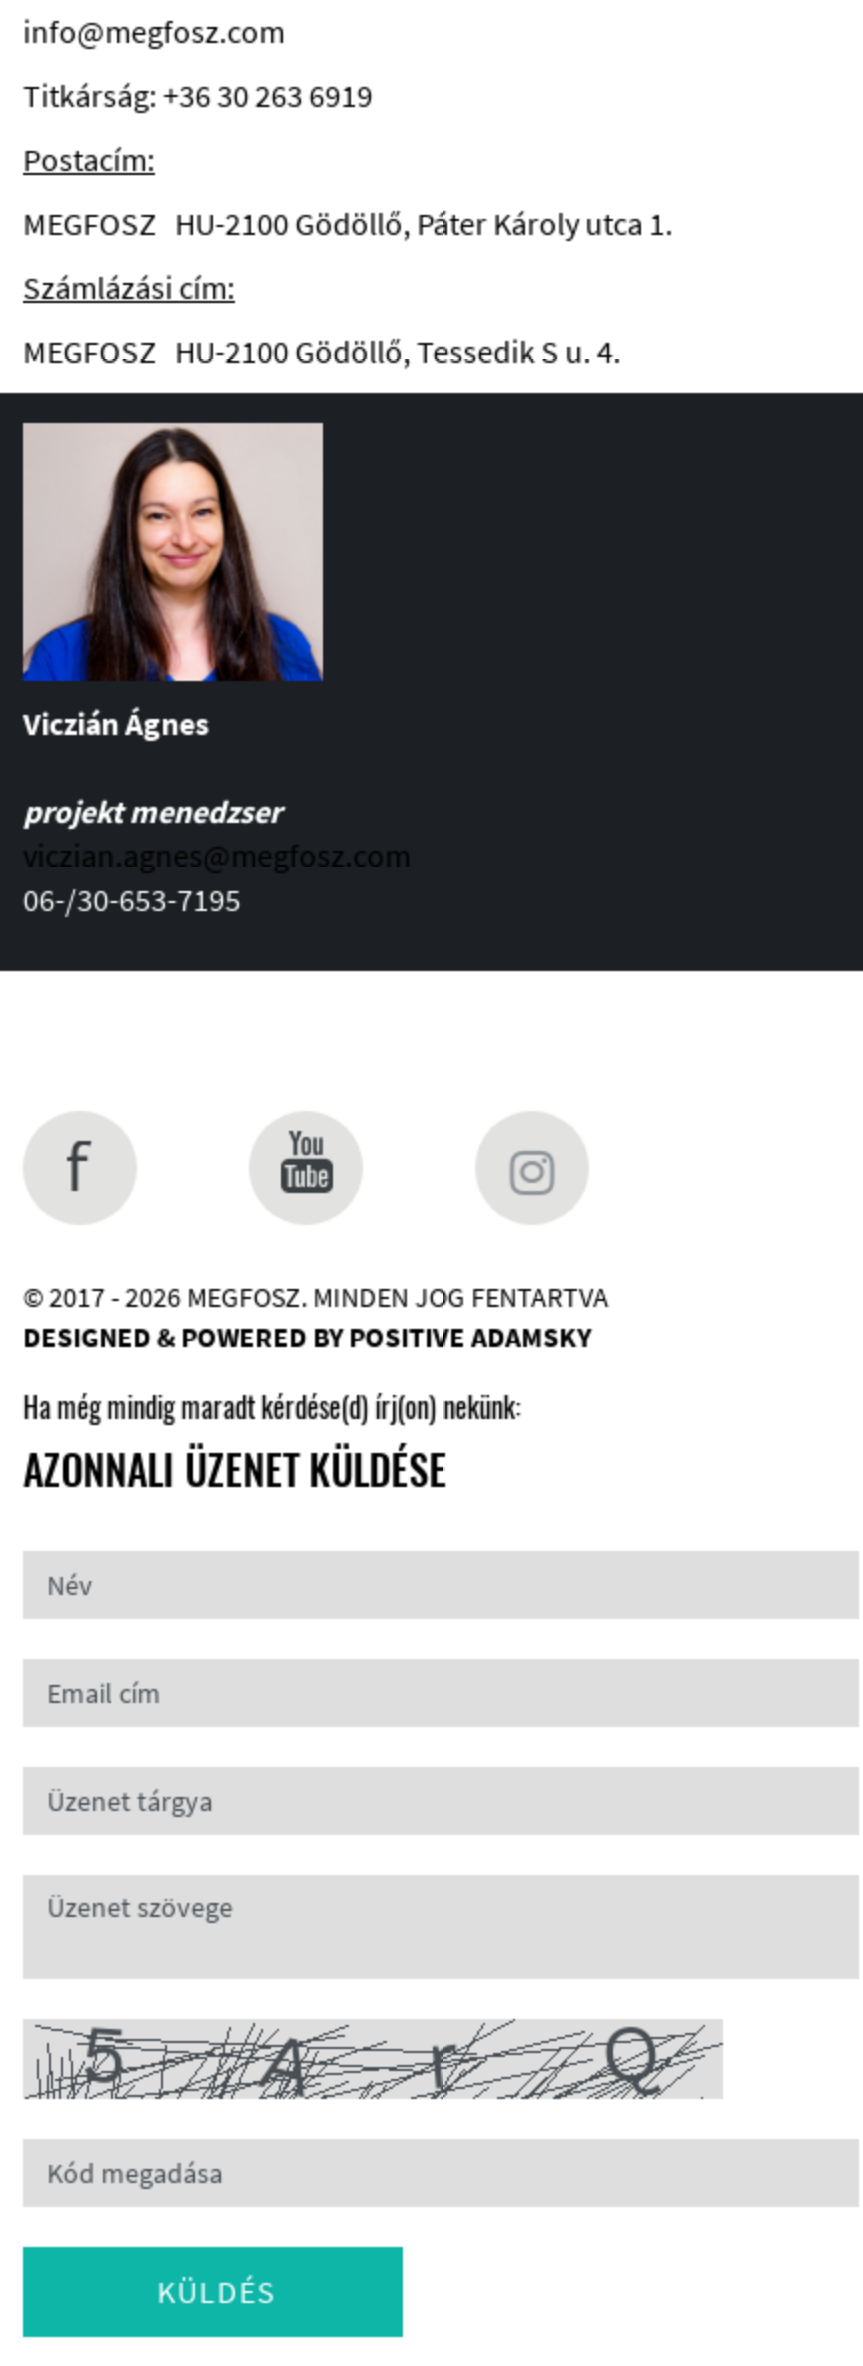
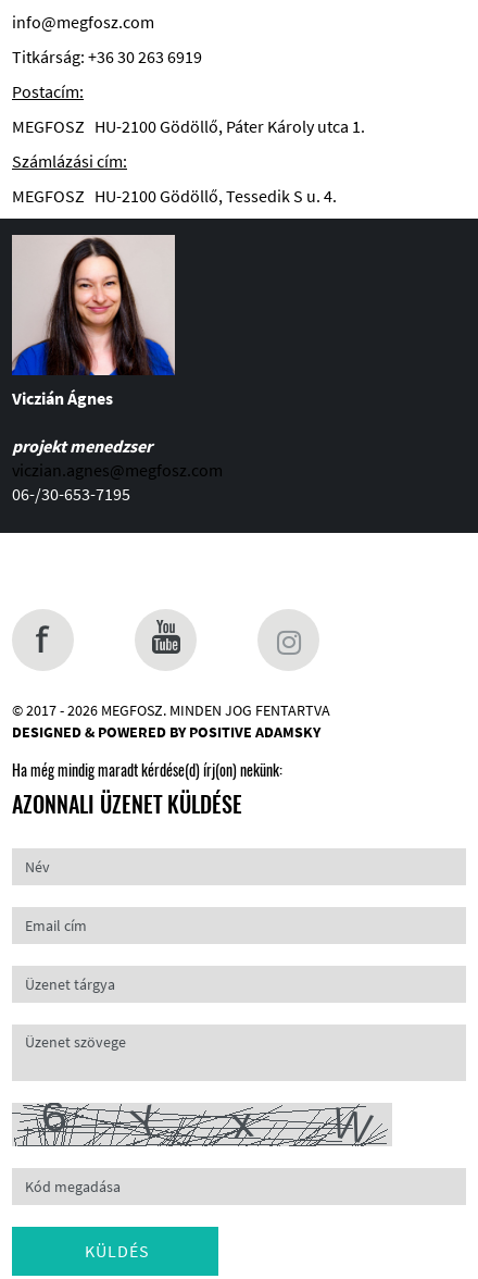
- [image]
+ [image]
